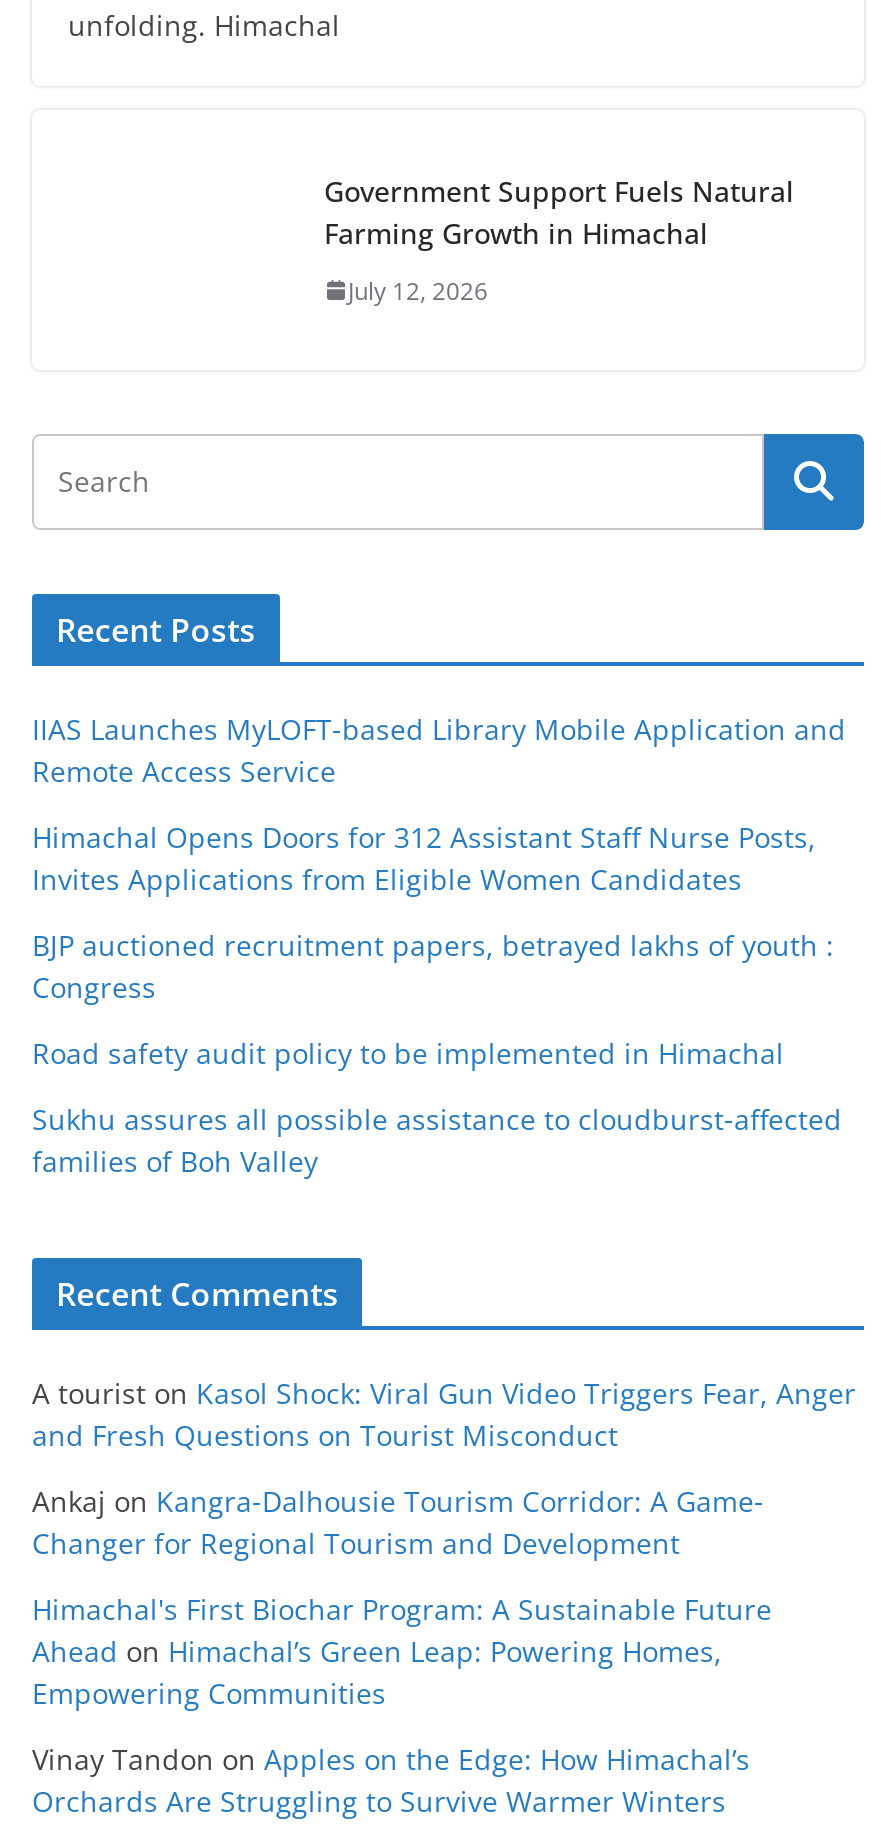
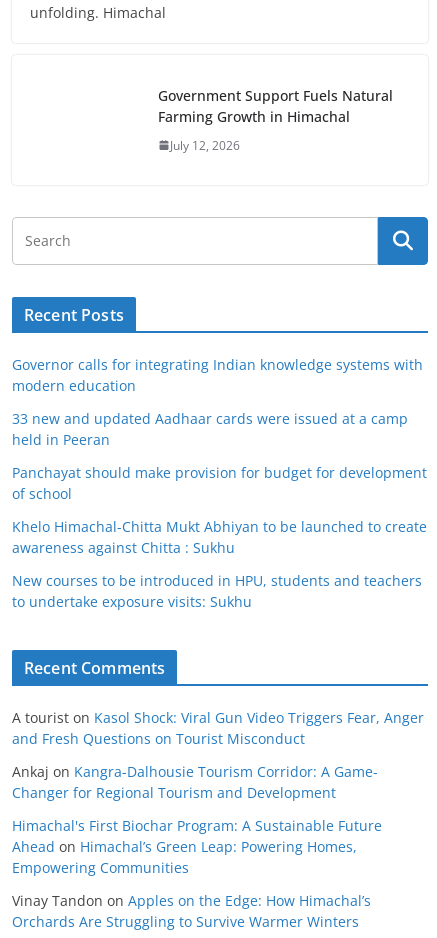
- IIAS Launches MyLOFT-based Library Mobile Application and
- Remote Access Service
+ Governor calls for integrating Indian knowledge systems with
+ modern education

- Himachal Opens Doors for 312 Assistant Staff Nurse Posts,
- Invites Applications from Eligible Women Candidates
+ 33 new and updated Aadhaar cards were issued at a camp
+ held in Peeran

- BJP auctioned recruitment papers, betrayed lakhs of youth :
- Congress
+ Panchayat should make provision for budget for development
+ of school

- Road safety audit policy to be implemented in Himachal
+ Khelo Himachal-Chitta Mukt Abhiyan to be launched to create
+ awareness against Chitta : Sukhu

- Sukhu assures all possible assistance to cloudburst-affected
- families of Boh Valley
+ New courses to be introduced in HPU, students and teachers
+ to undertake exposure visits: Sukhu
